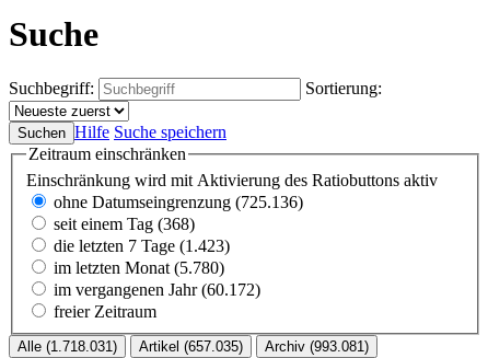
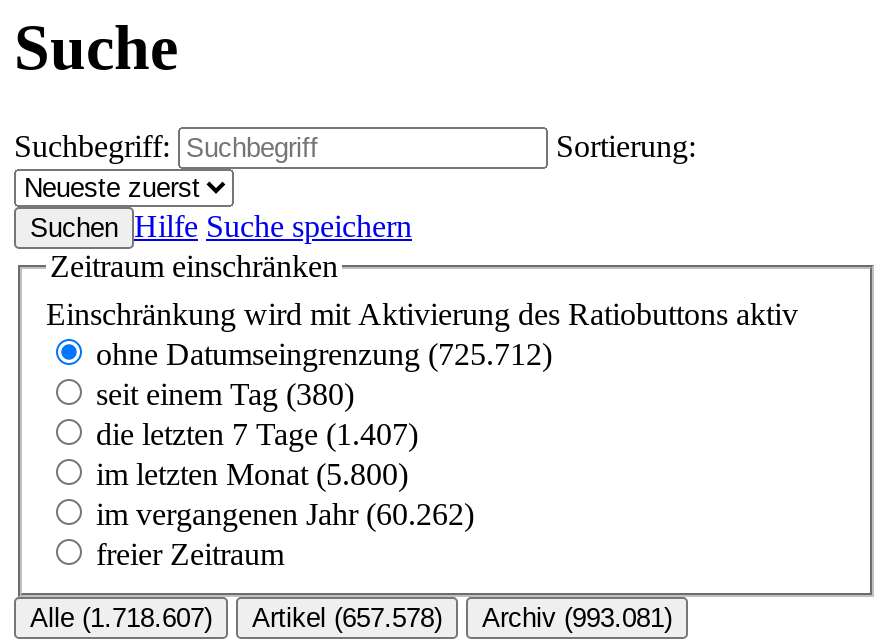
- ohne Datumseingrenzung (725.136)
+ ohne Datumseingrenzung (725.712)

- seit einem Tag (368)
+ seit einem Tag (380)

- die letzten 7 Tage (1.423)
+ die letzten 7 Tage (1.407)

- im letzten Monat (5.780)
+ im letzten Monat (5.800)

- im vergangenen Jahr (60.172)
+ im vergangenen Jahr (60.262)

- Alle (1.718.031)
+ Alle (1.718.607)

- Artikel (657.035)
+ Artikel (657.578)
